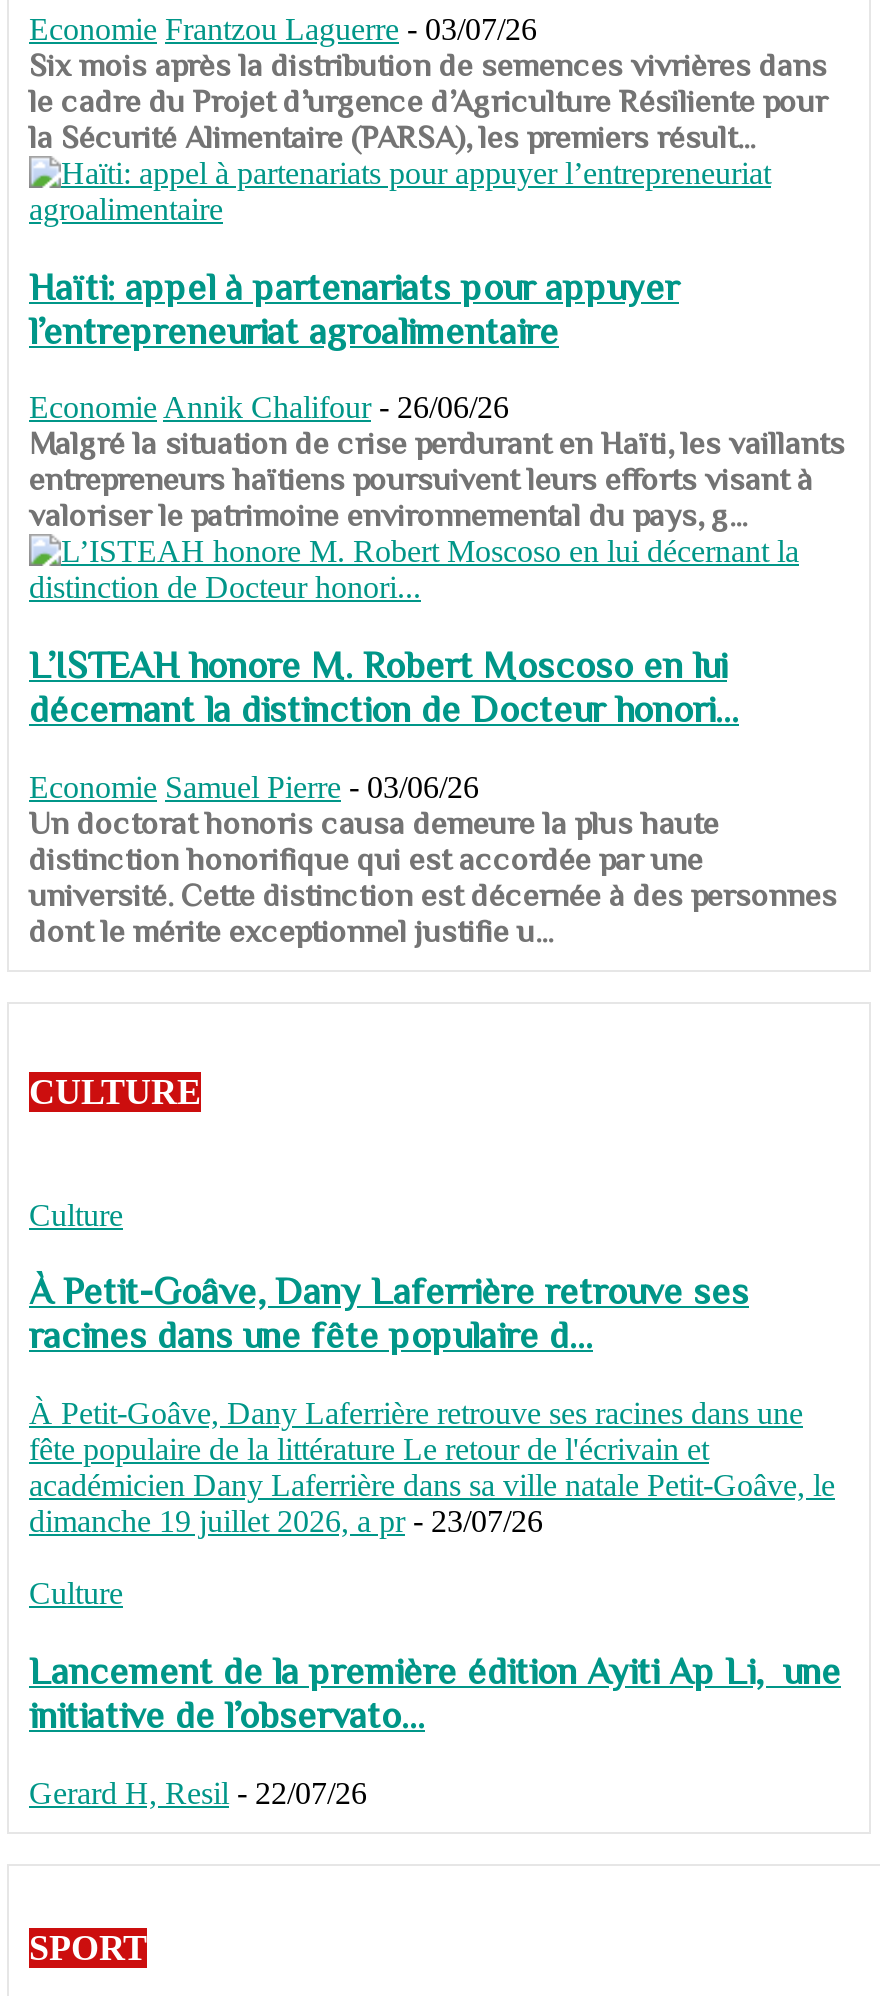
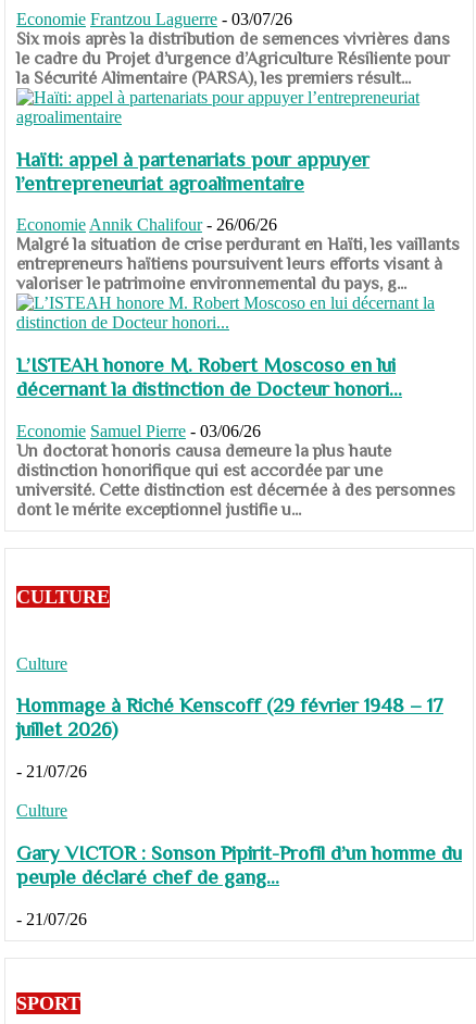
- À Petit-Goâve, Dany Laferrière retrouve ses
- racines dans une fête populaire d...
+ Hommage à Riché Kenscoff (29 février 1948 – 17
+ juillet 2026)

- À Petit-Goâve, Dany Laferrière retrouve ses racines dans une
- fête populaire de la littérature Le retour de l'écrivain et
- académicien Dany Laferrière dans sa ville natale Petit-Goâve, le
- dimanche 19 juillet 2026, a pr - 23/07/26
+ - 21/07/26

- Lancement de la première édition Ayiti Ap Li, une
- initiative de l’observato...
+ Gary VICTOR : Sonson Pipirit-Profil d’un homme du
+ peuple déclaré chef de gang...

- Gerard H, Resil - 22/07/26
+ - 21/07/26
